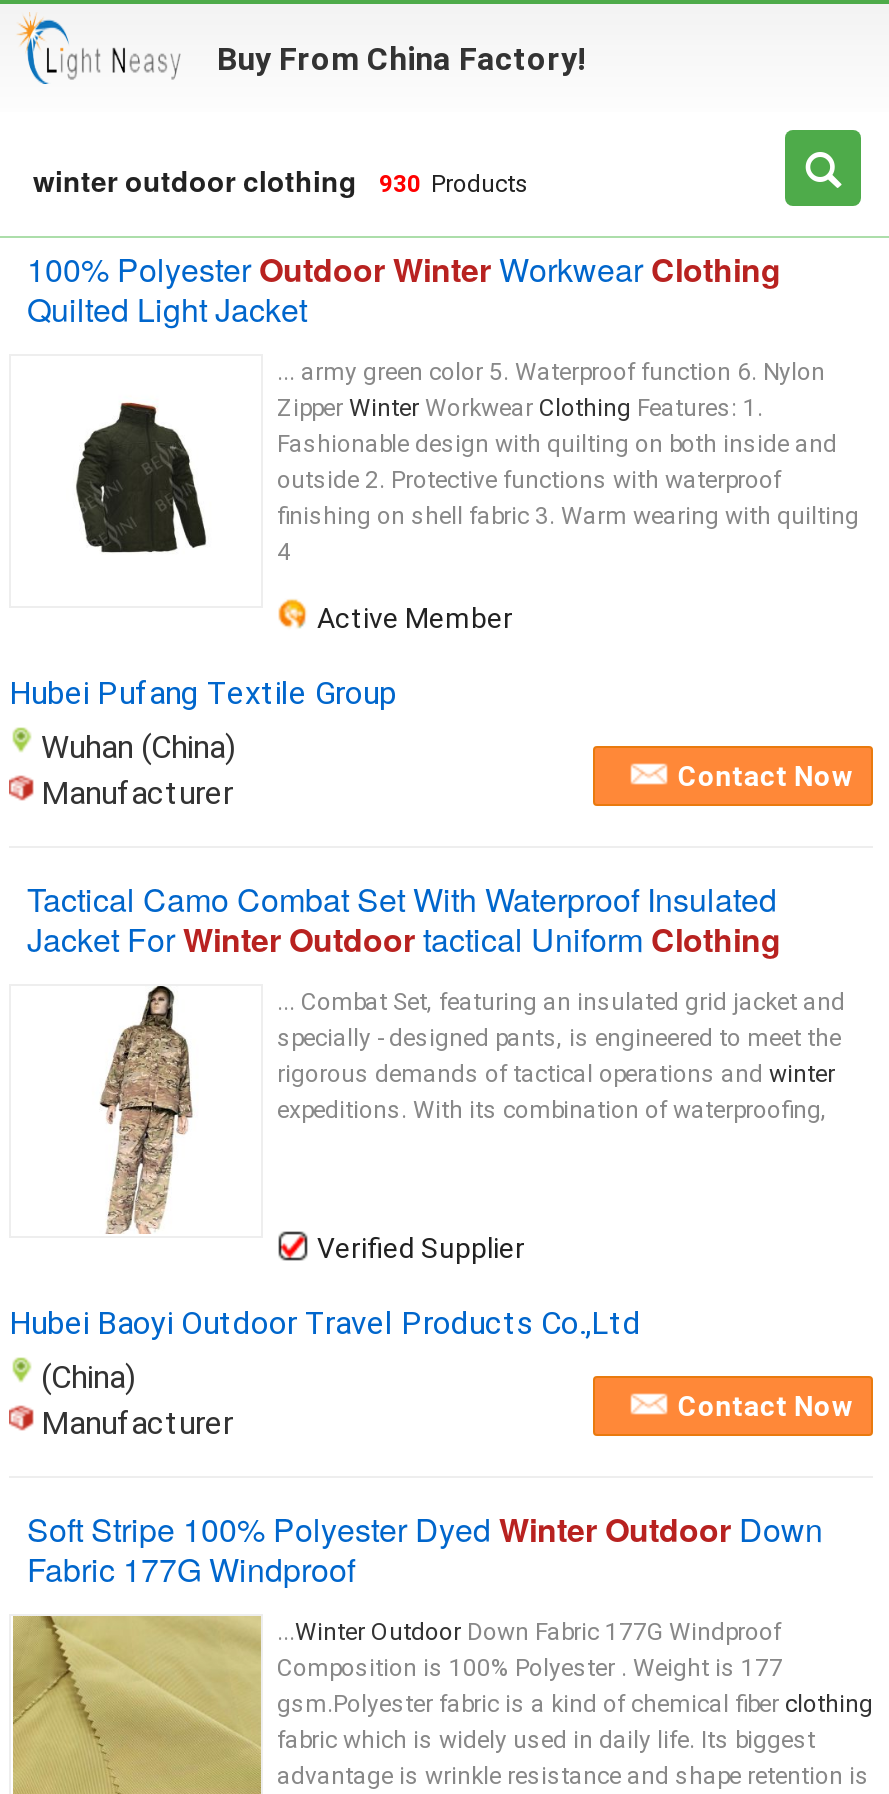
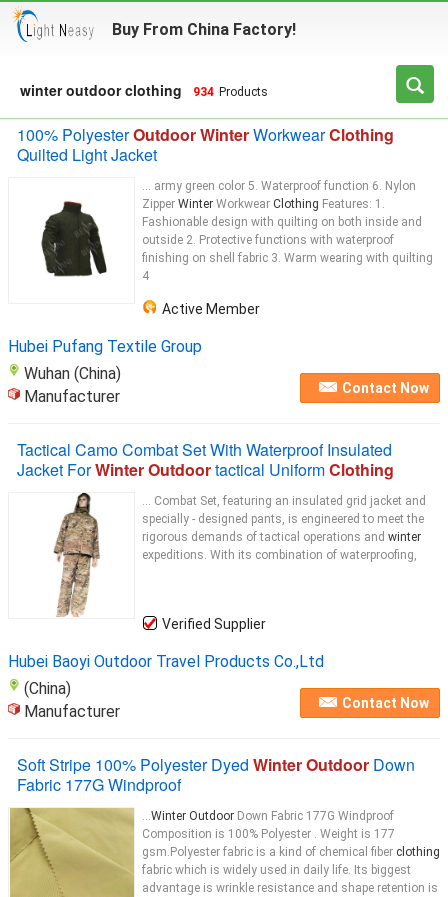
- winter outdoor clothing 930 Products
+ winter outdoor clothing 934 Products
